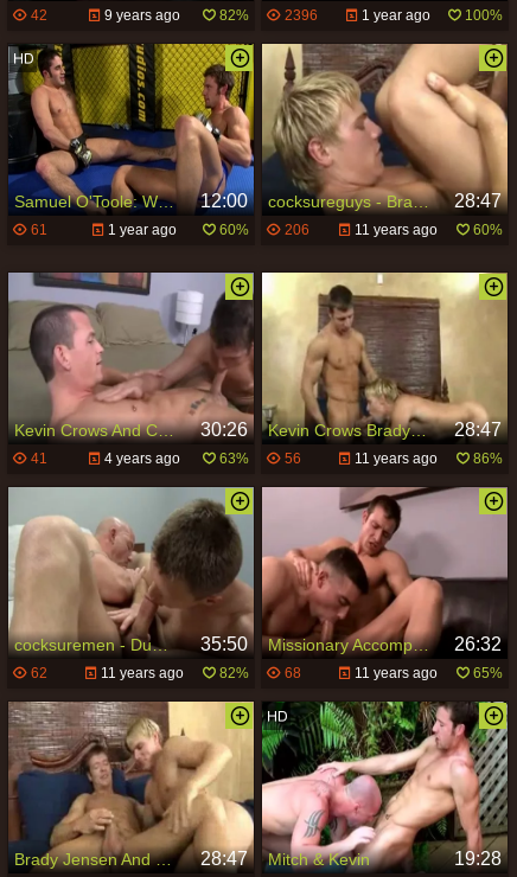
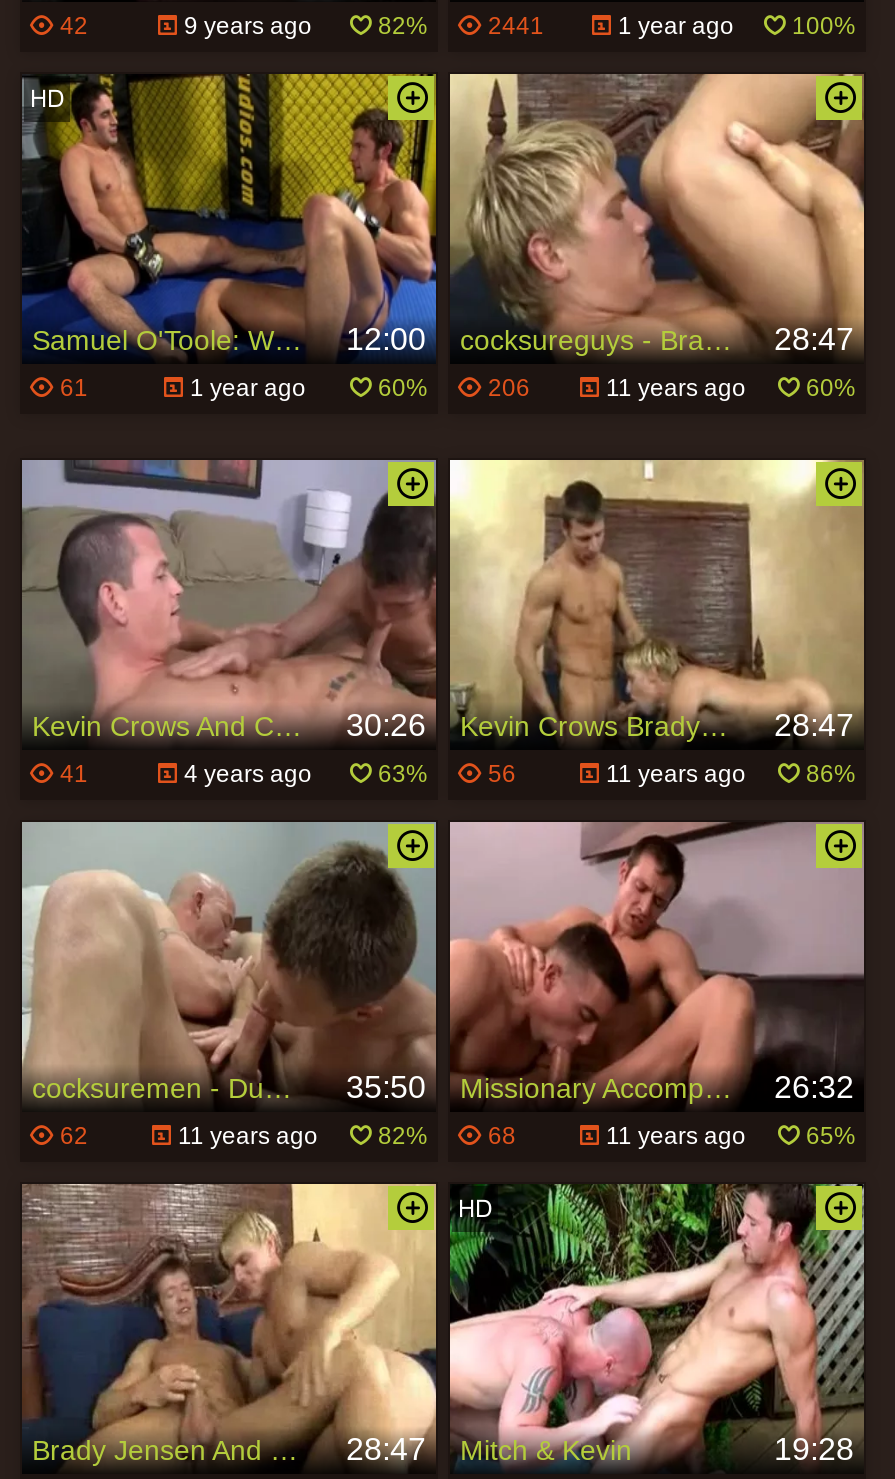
- 82% 2396
+ 82% 2441
